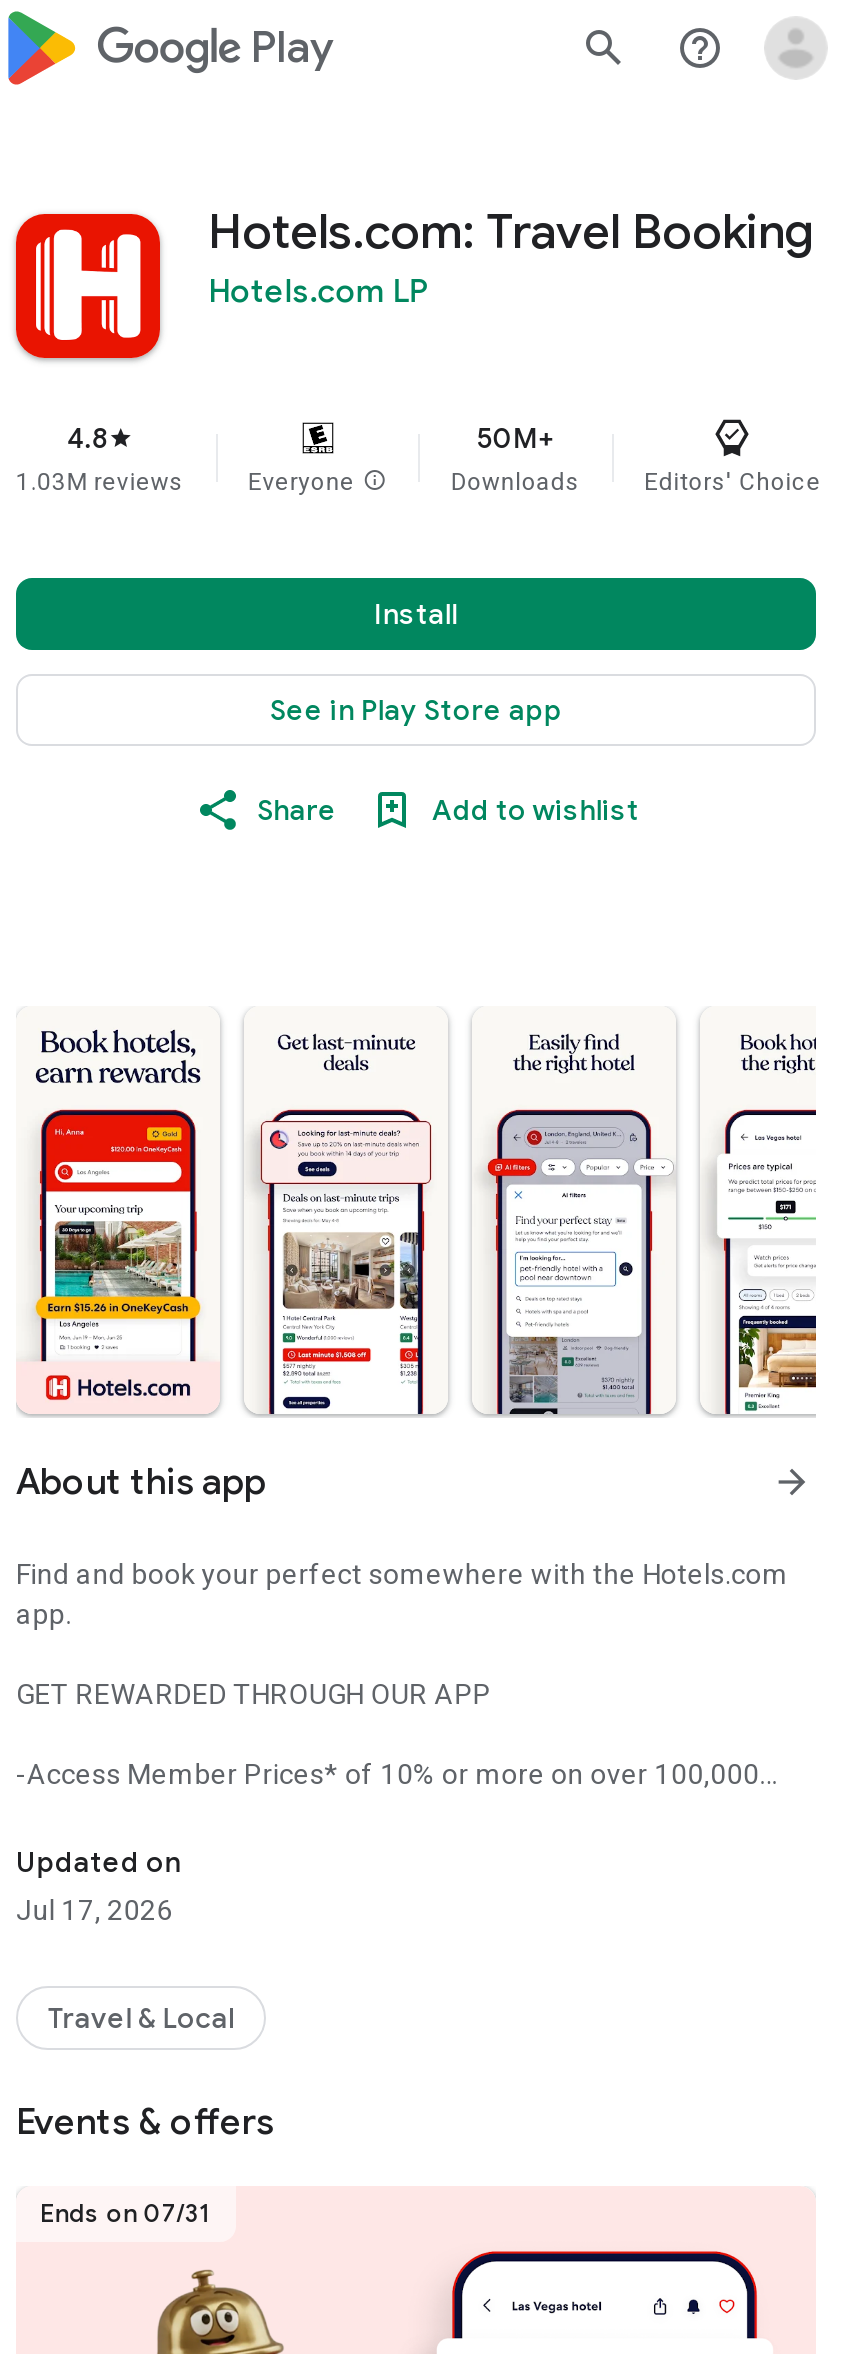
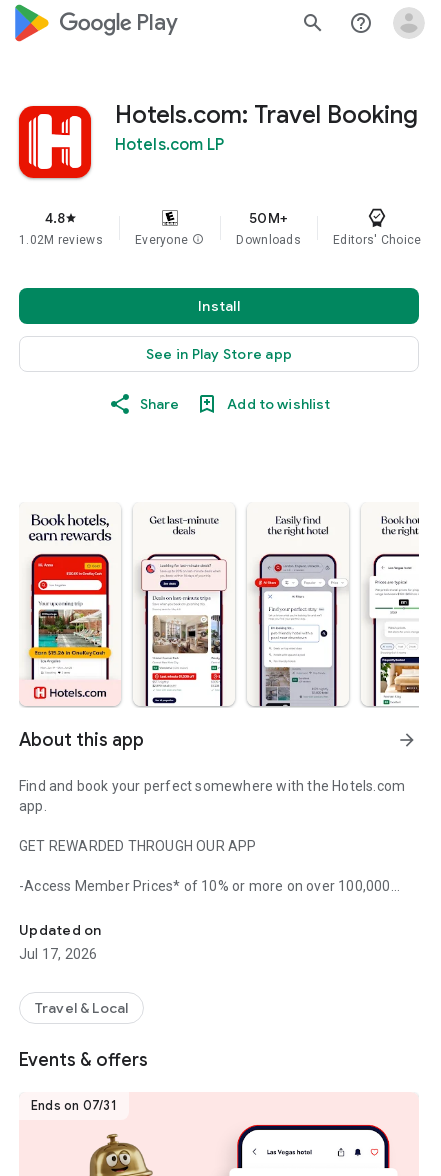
- 1.03M reviews
+ 1.02M reviews
